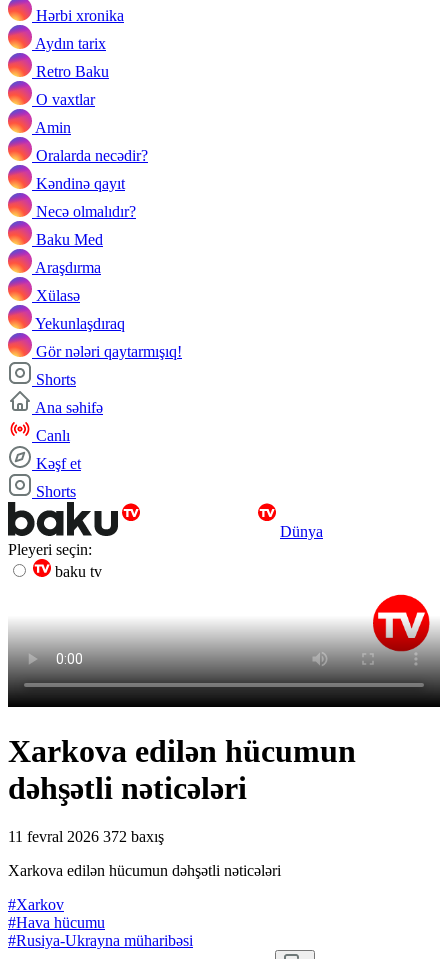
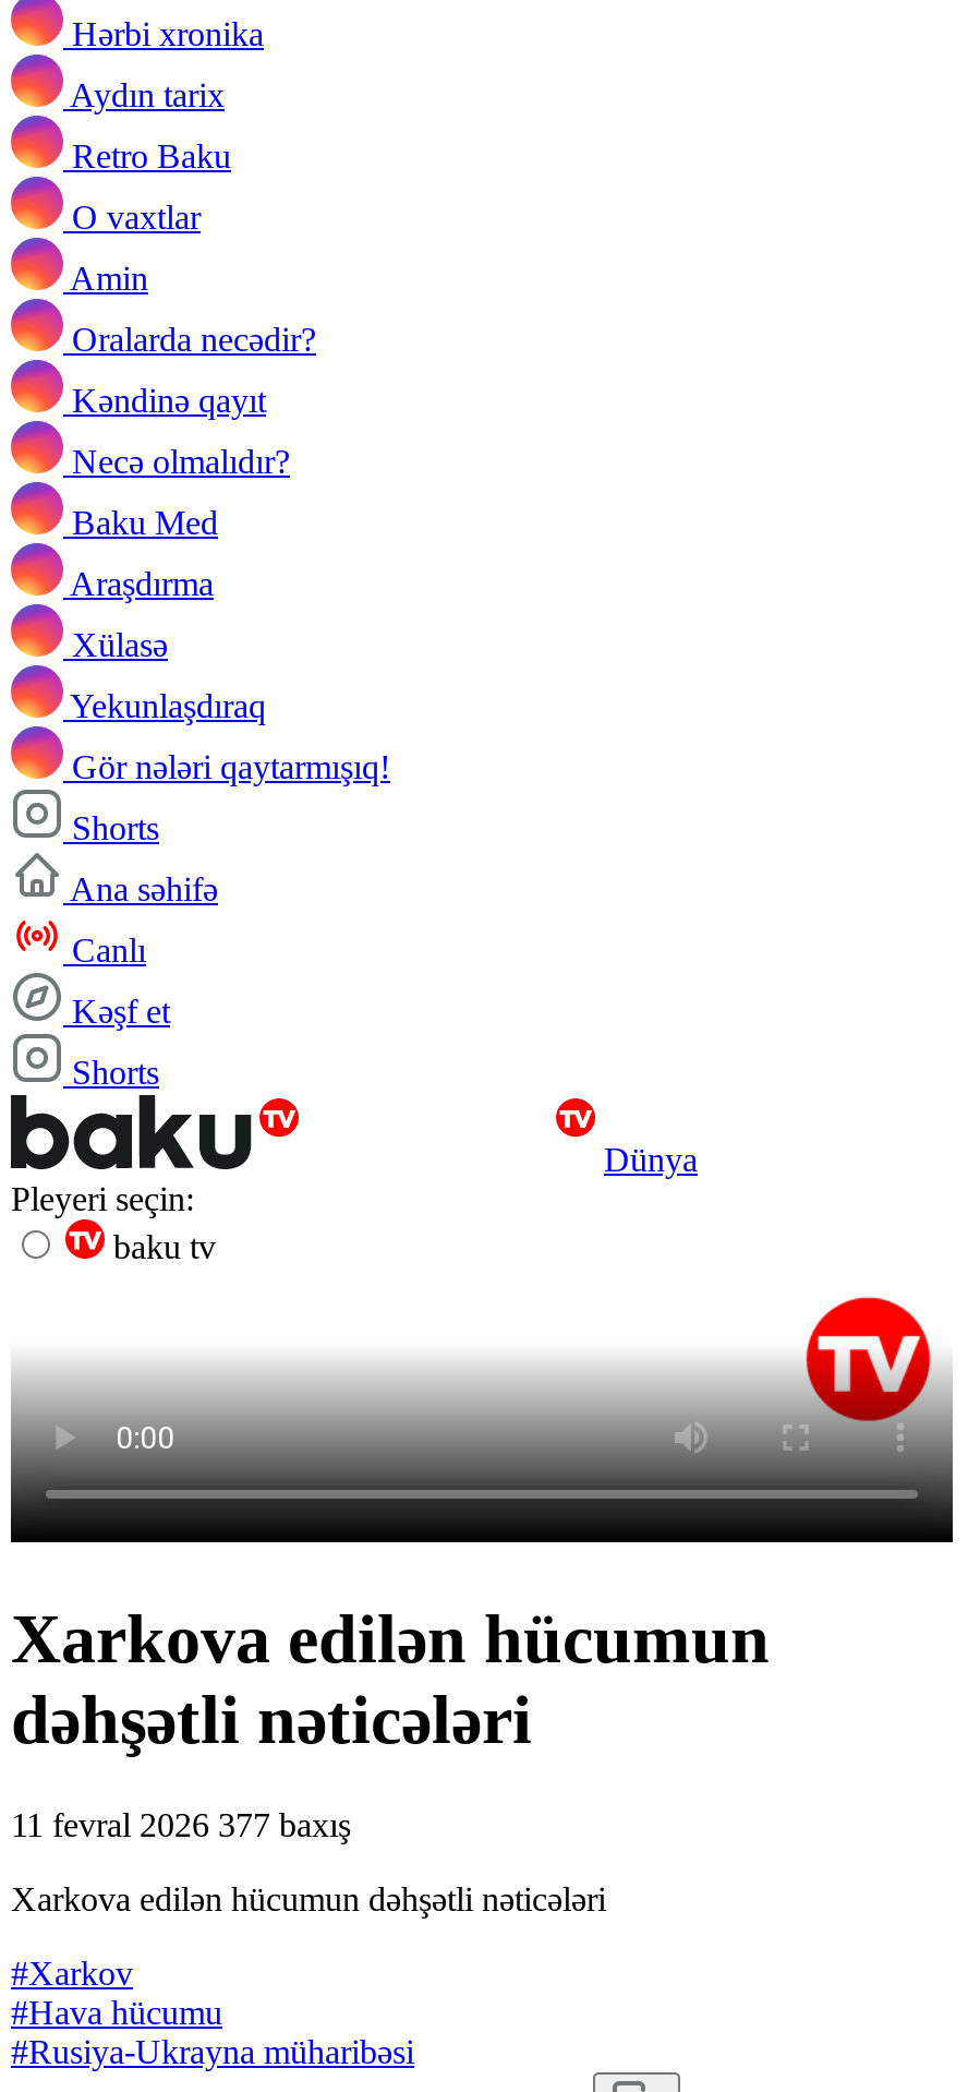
- 11 fevral 2026 372 baxış
+ 11 fevral 2026 377 baxış
